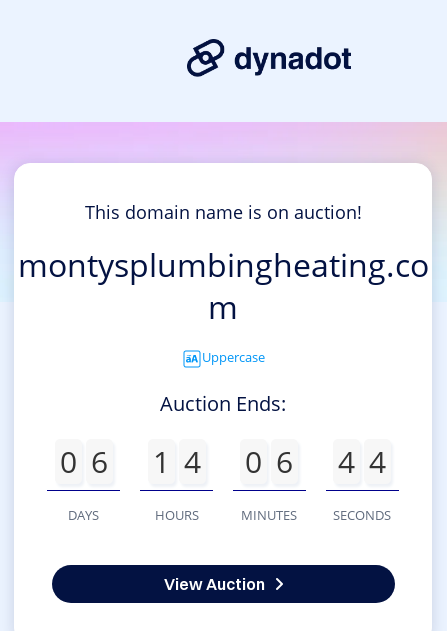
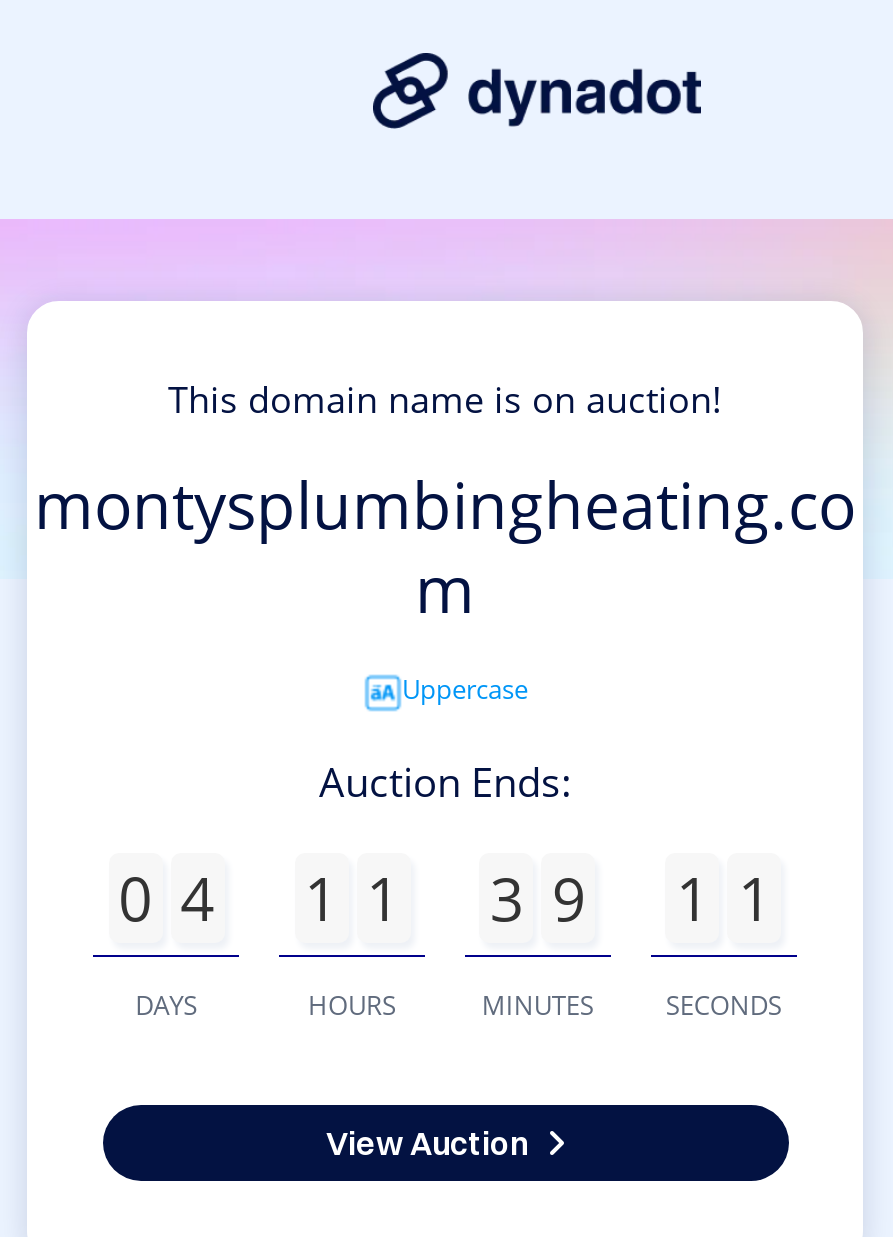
- 0 6
+ 0 4

- 1 4
+ 1 1

- 0 6
+ 3 9

- 4 4
+ 1 1
